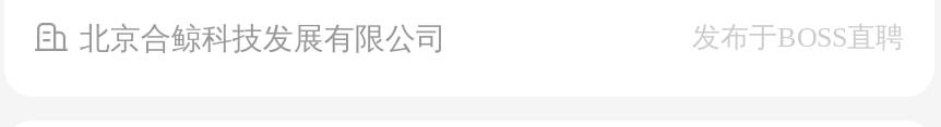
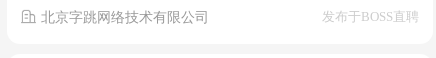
- 北京合鲸科技发展有限公司
+ 北京字跳网络技术有限公司
